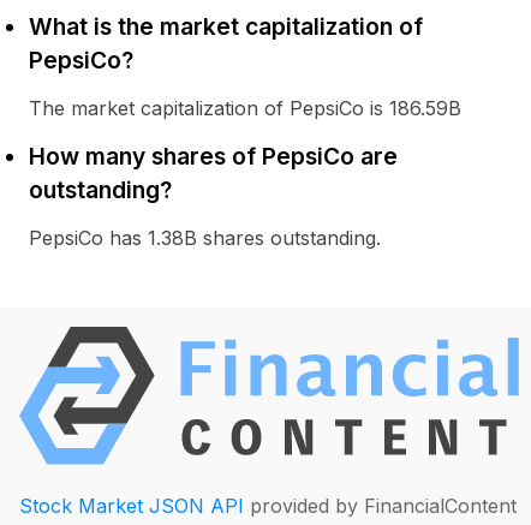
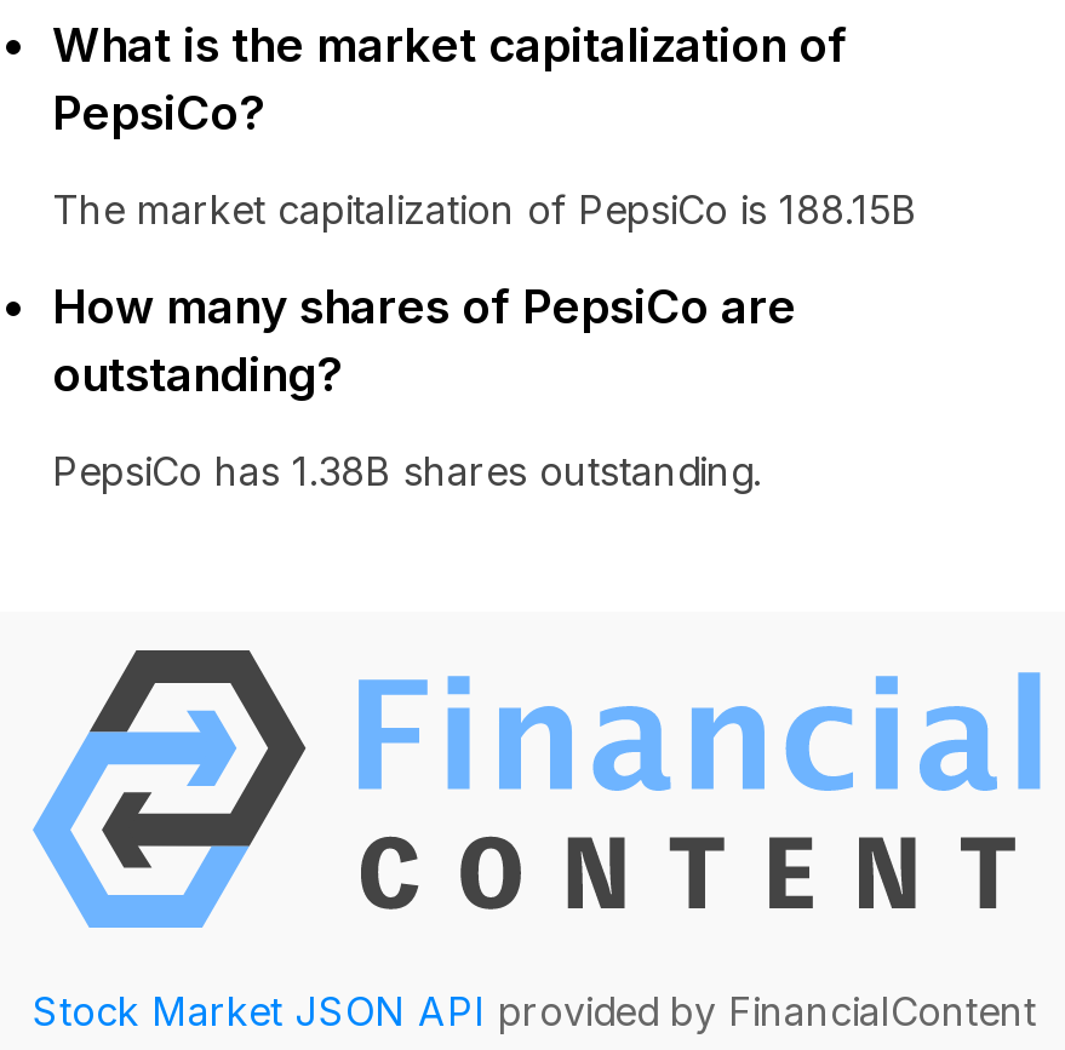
- The market capitalization of PepsiCo is 186.59B
+ The market capitalization of PepsiCo is 188.15B
